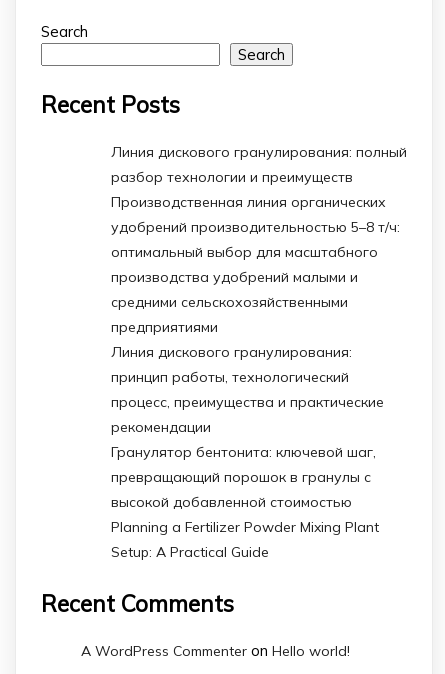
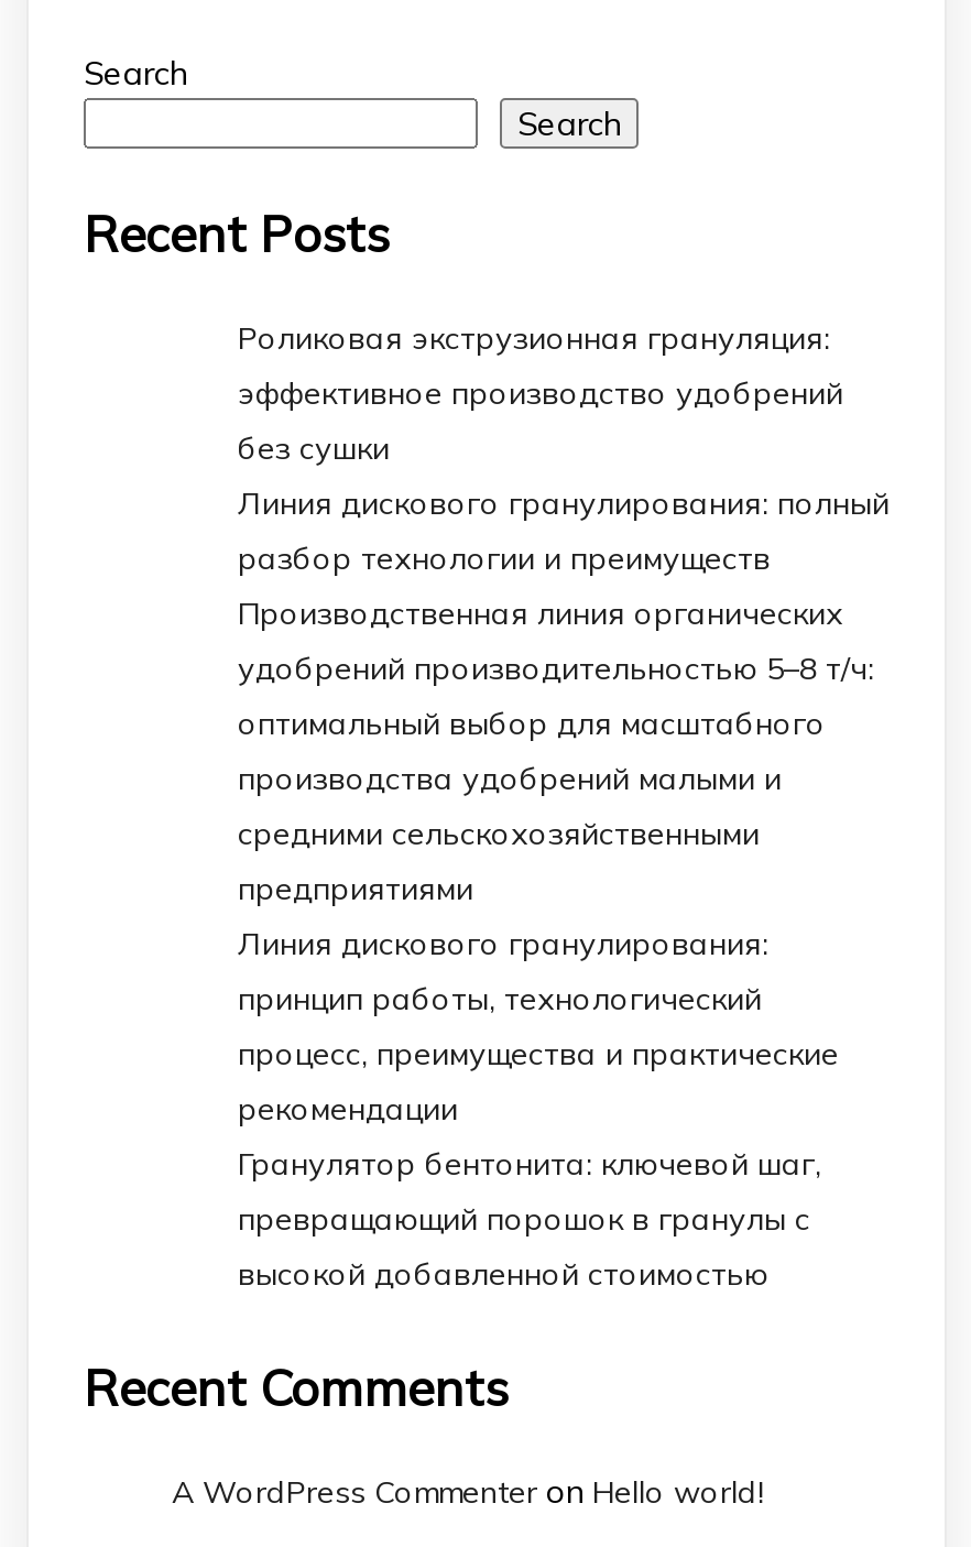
+ Роликовая экструзионная грануляция:
+ эффективное производство удобрений
+ без сушки

moved down: Линия дискового гранулирования: полный | разбор технологии и преимуществ | Производственная линия органических | ... | превращающий порошок в гранулы с | высокой добавленной стоимостью

- Planning a Fertilizer Powder Mixing Plant
- Setup: A Practical Guide
